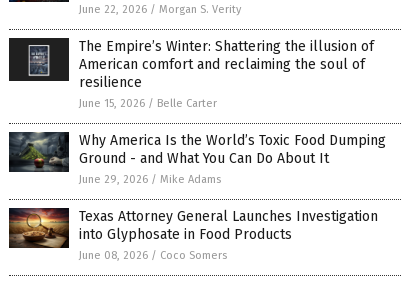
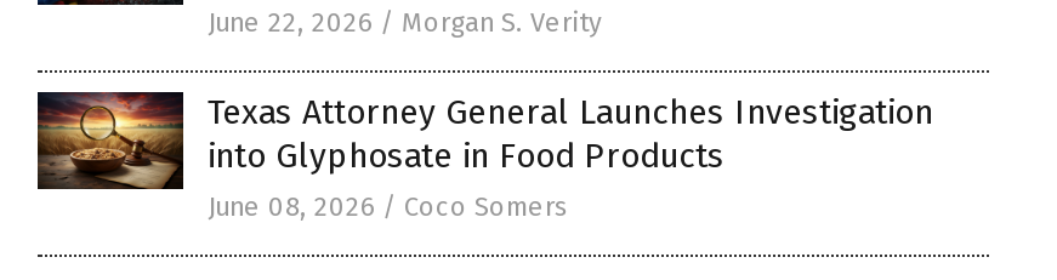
- [image]
- The Empire’s Winter: Shattering the illusion of
- American comfort and reclaiming the soul of
- resilience
- June 15, 2026 / Belle Carter
- Why America Is the World’s Toxic Food Dumping
- Ground - and What You Can Do About It
- June 29, 2026 / Mike Adams
